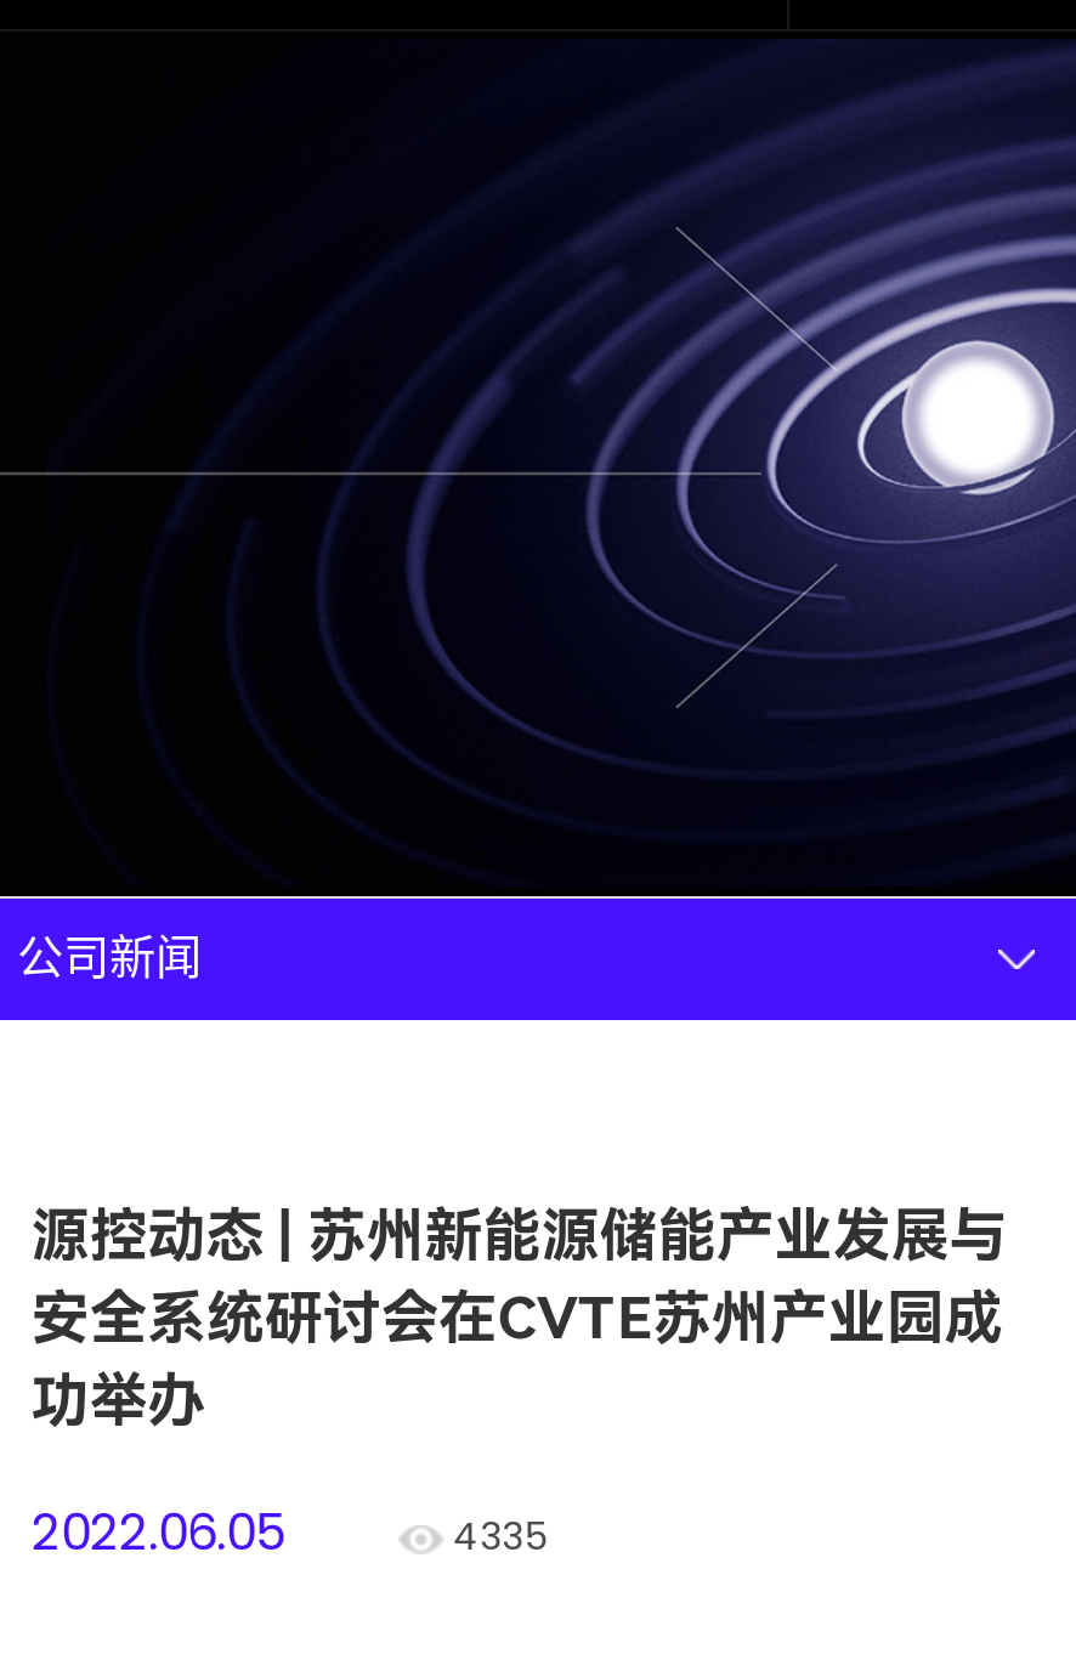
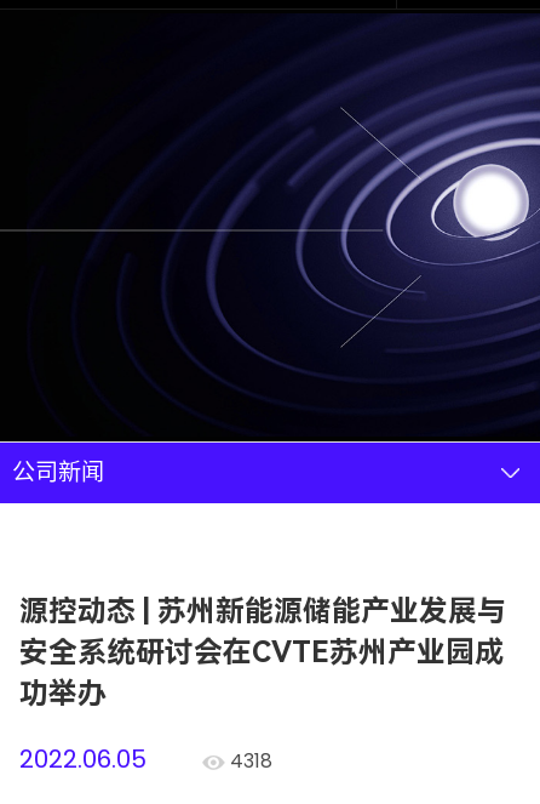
- 4335
+ 4318
